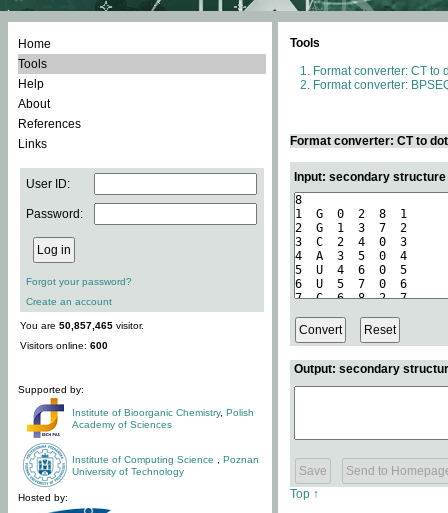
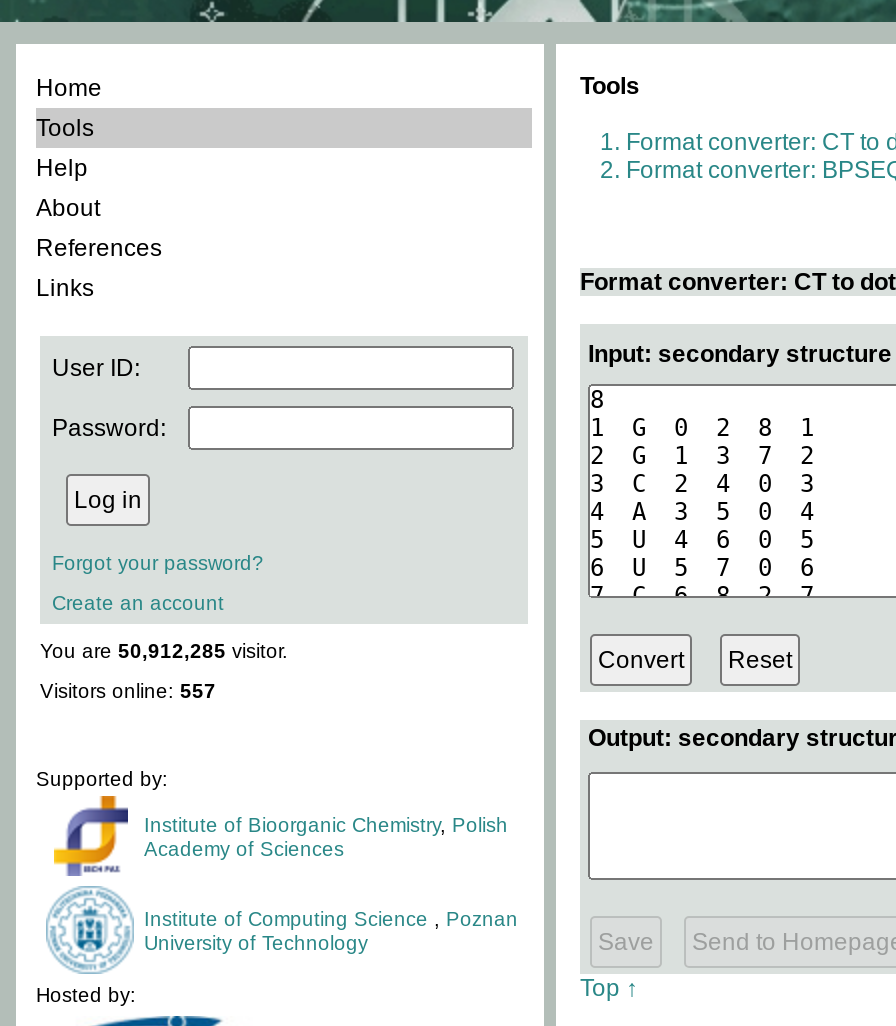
- You are 50,857,465 visitor.
+ You are 50,912,285 visitor.

- Visitors online: 600
+ Visitors online: 557
